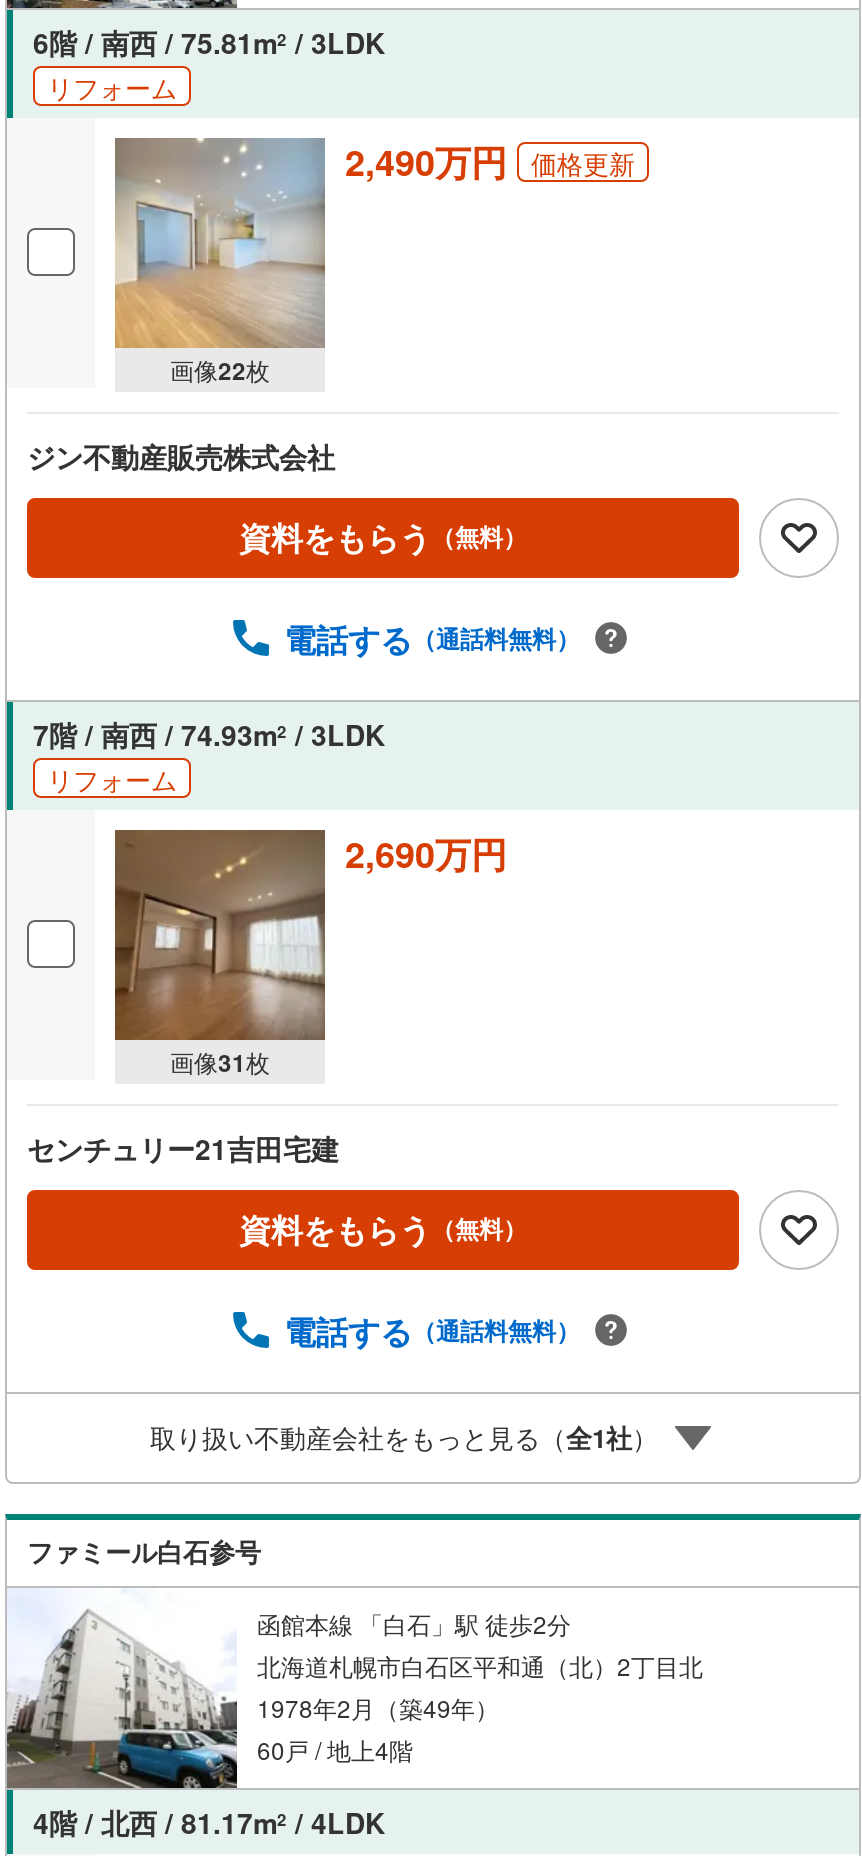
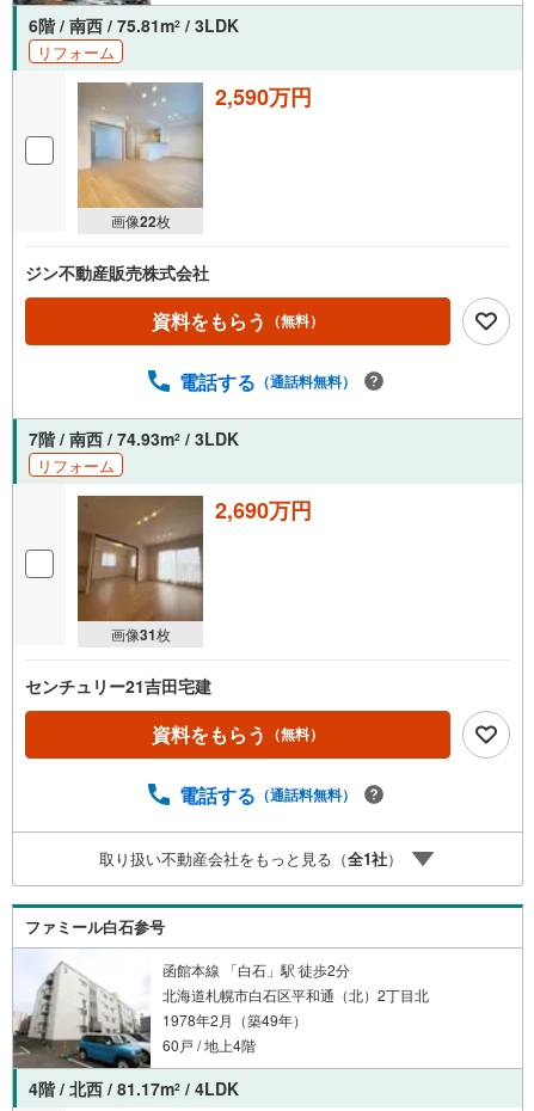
- 2,490万円
- 価格更新
+ 2,590万円
